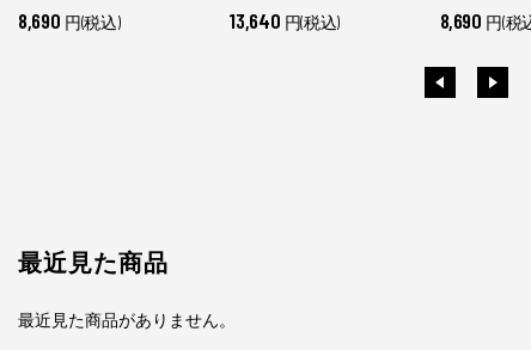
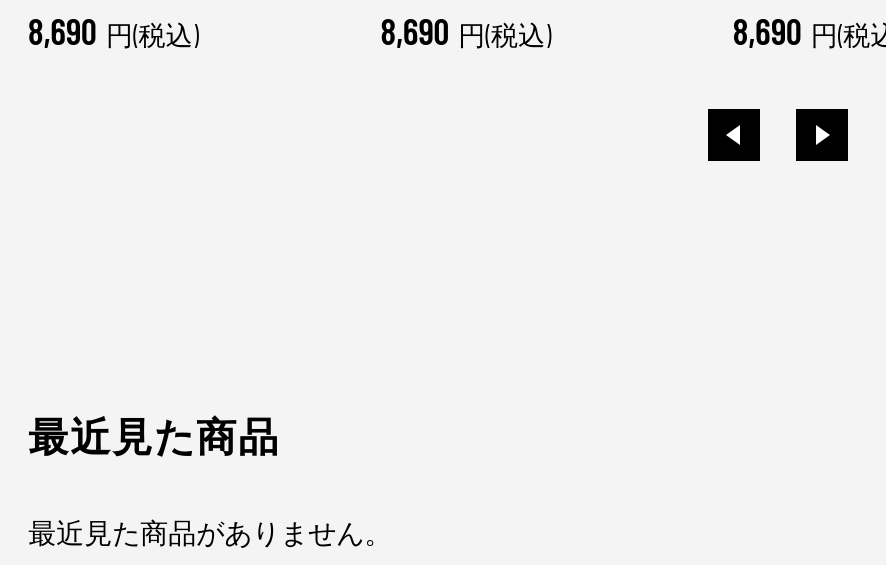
- 13,640円(税込)
+ 8,690円(税込)
